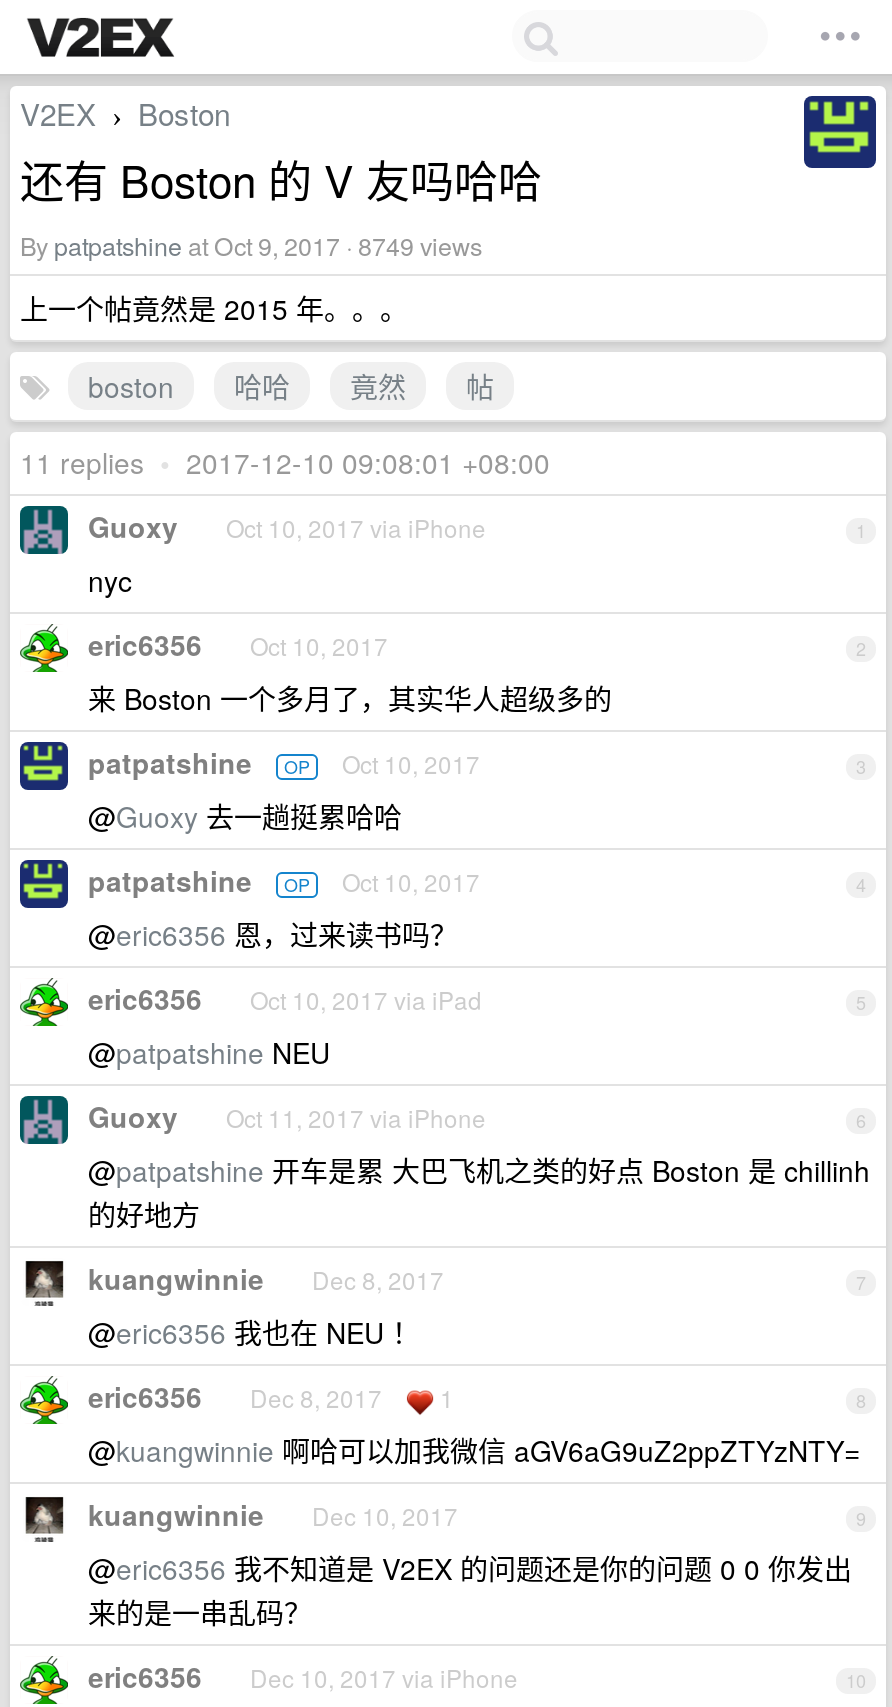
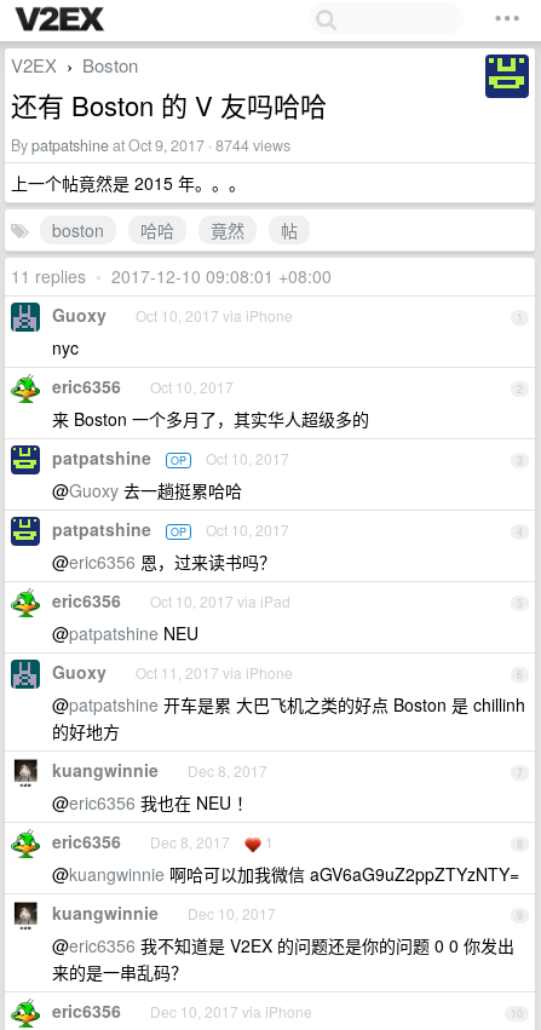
- By patpatshine at Oct 9, 2017 · 8749 views
+ By patpatshine at Oct 9, 2017 · 8744 views
